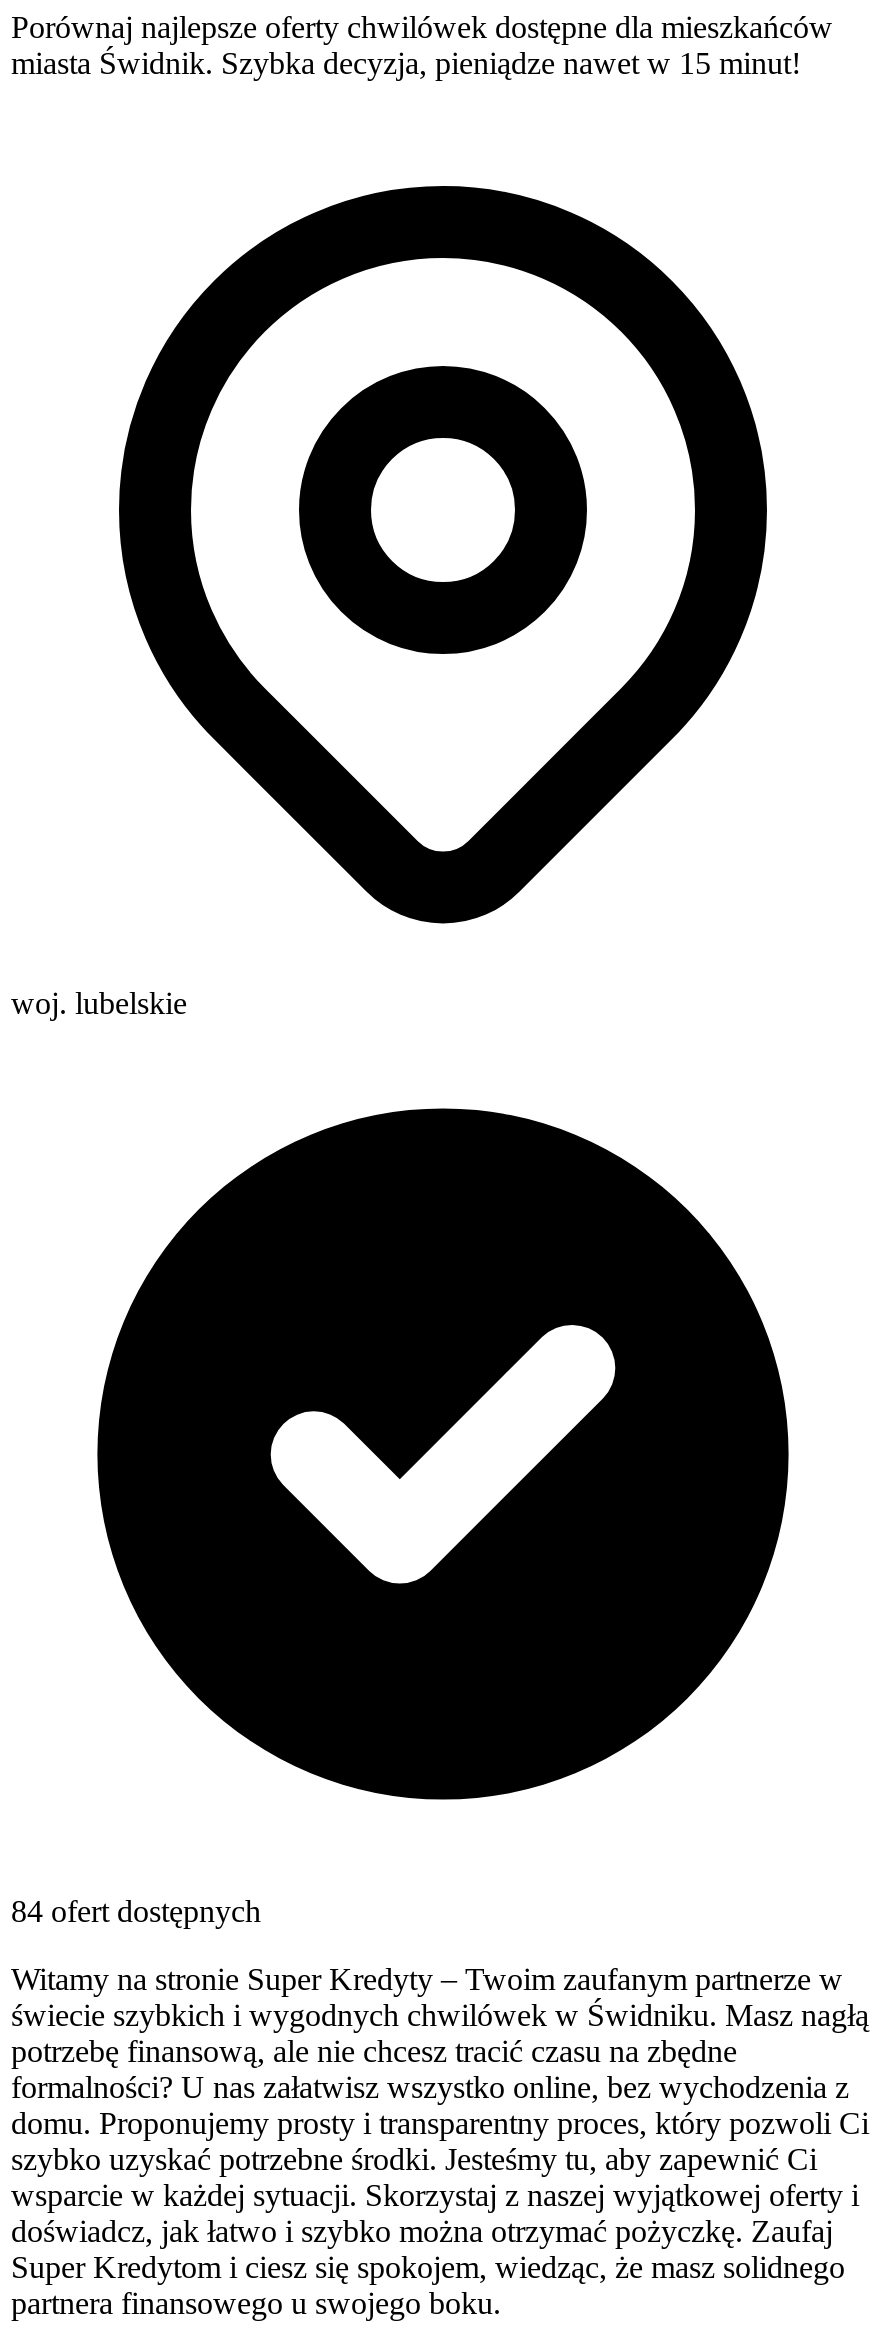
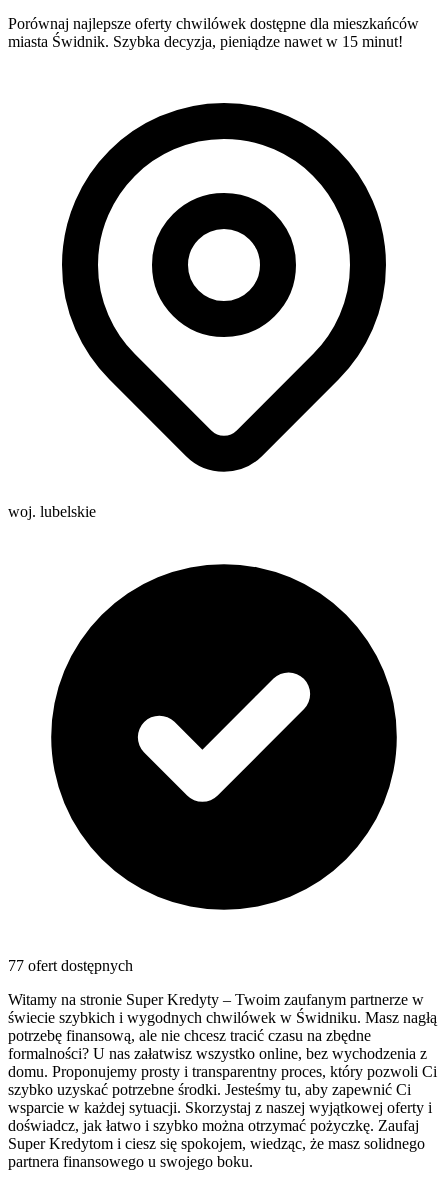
- 84 ofert dostępnych
+ 77 ofert dostępnych
